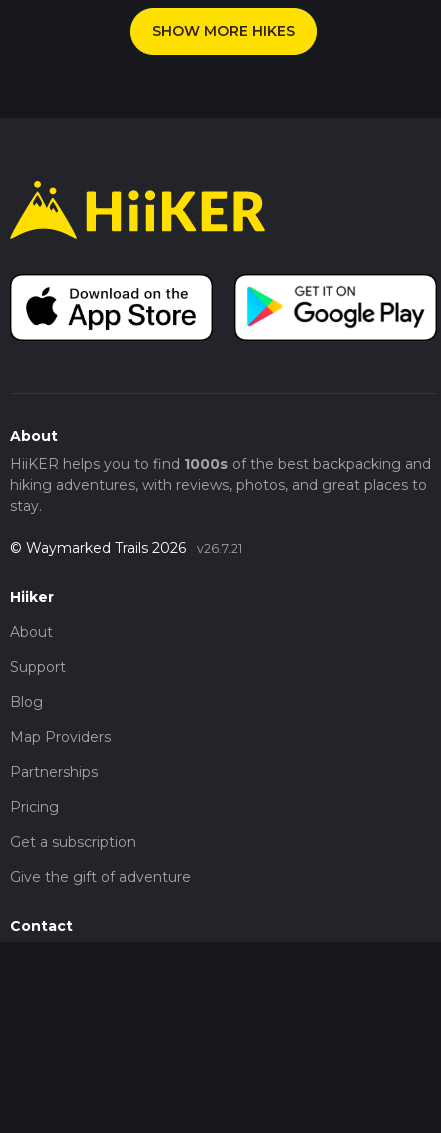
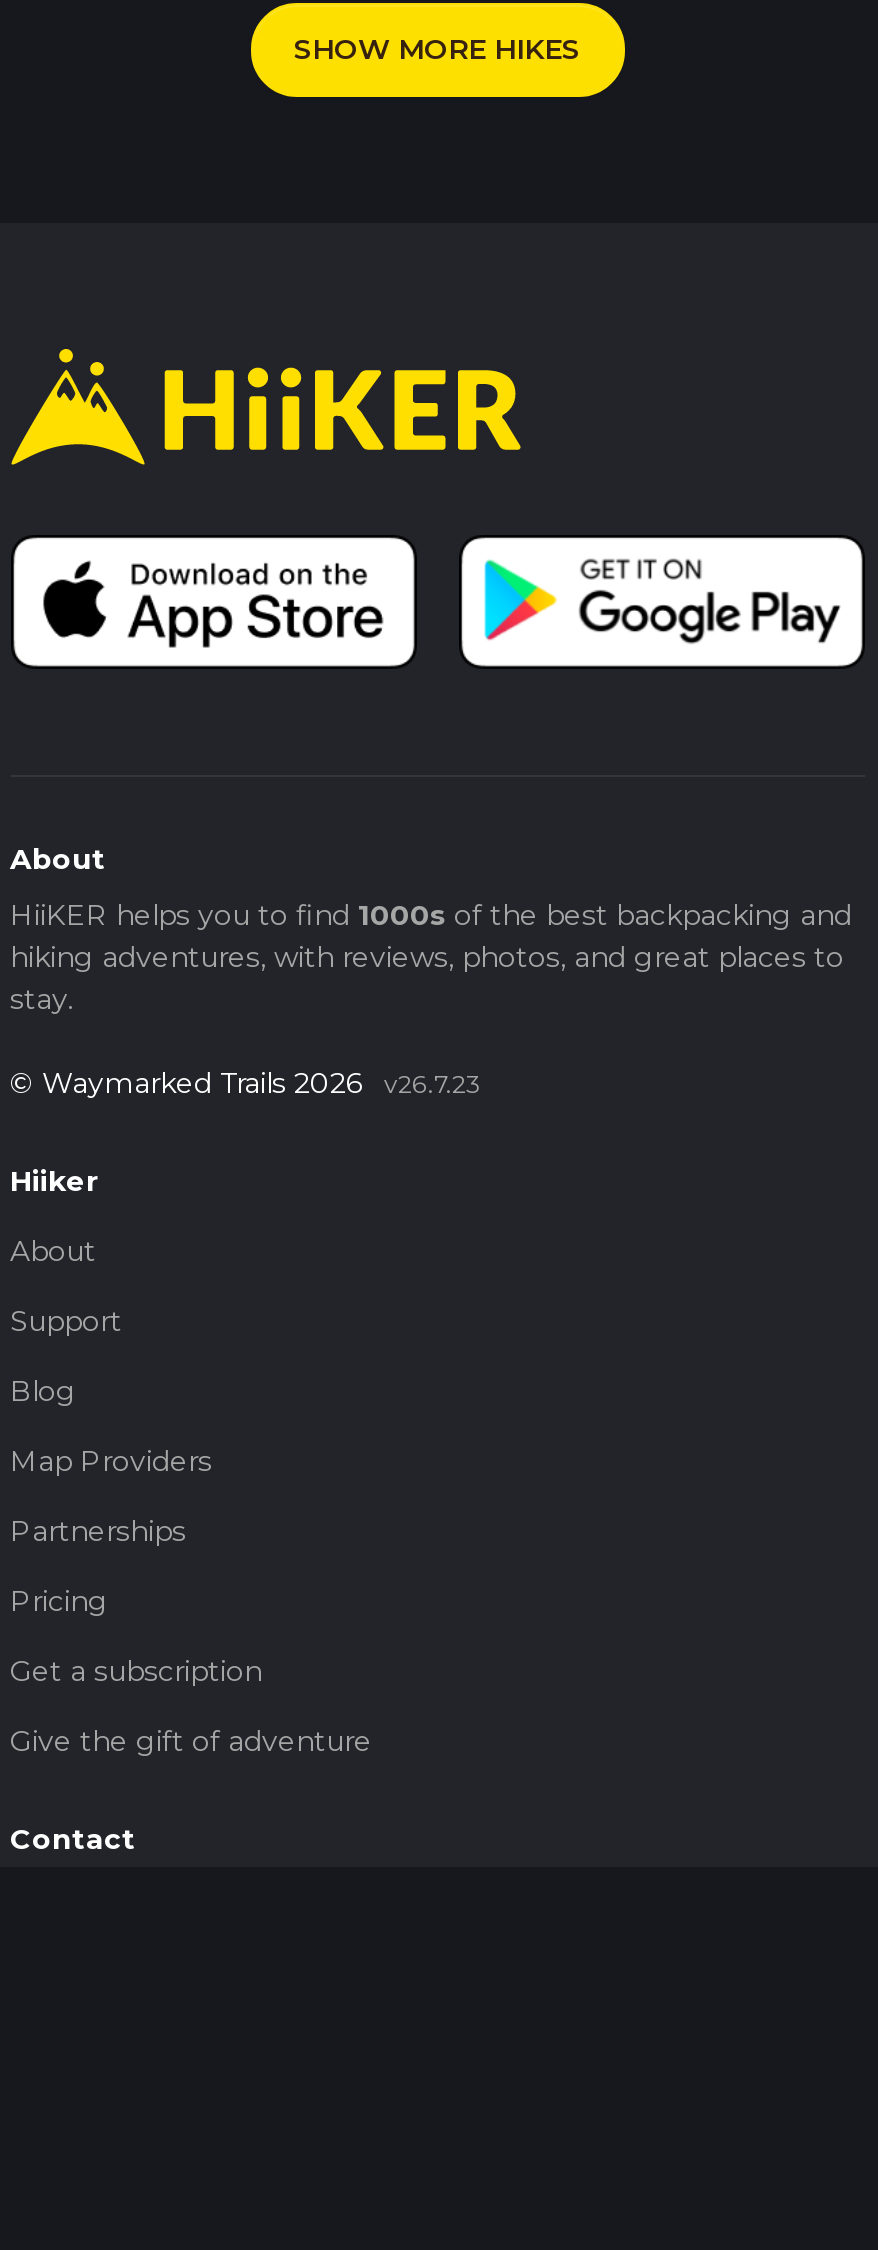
- © Waymarked Trails 2026 v26.7.21
+ © Waymarked Trails 2026 v26.7.23
